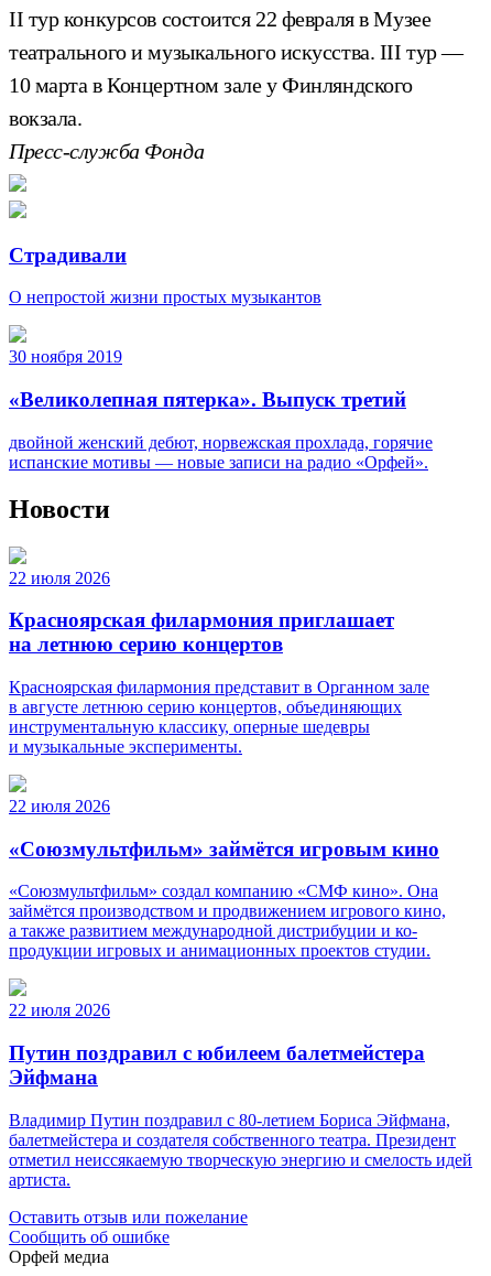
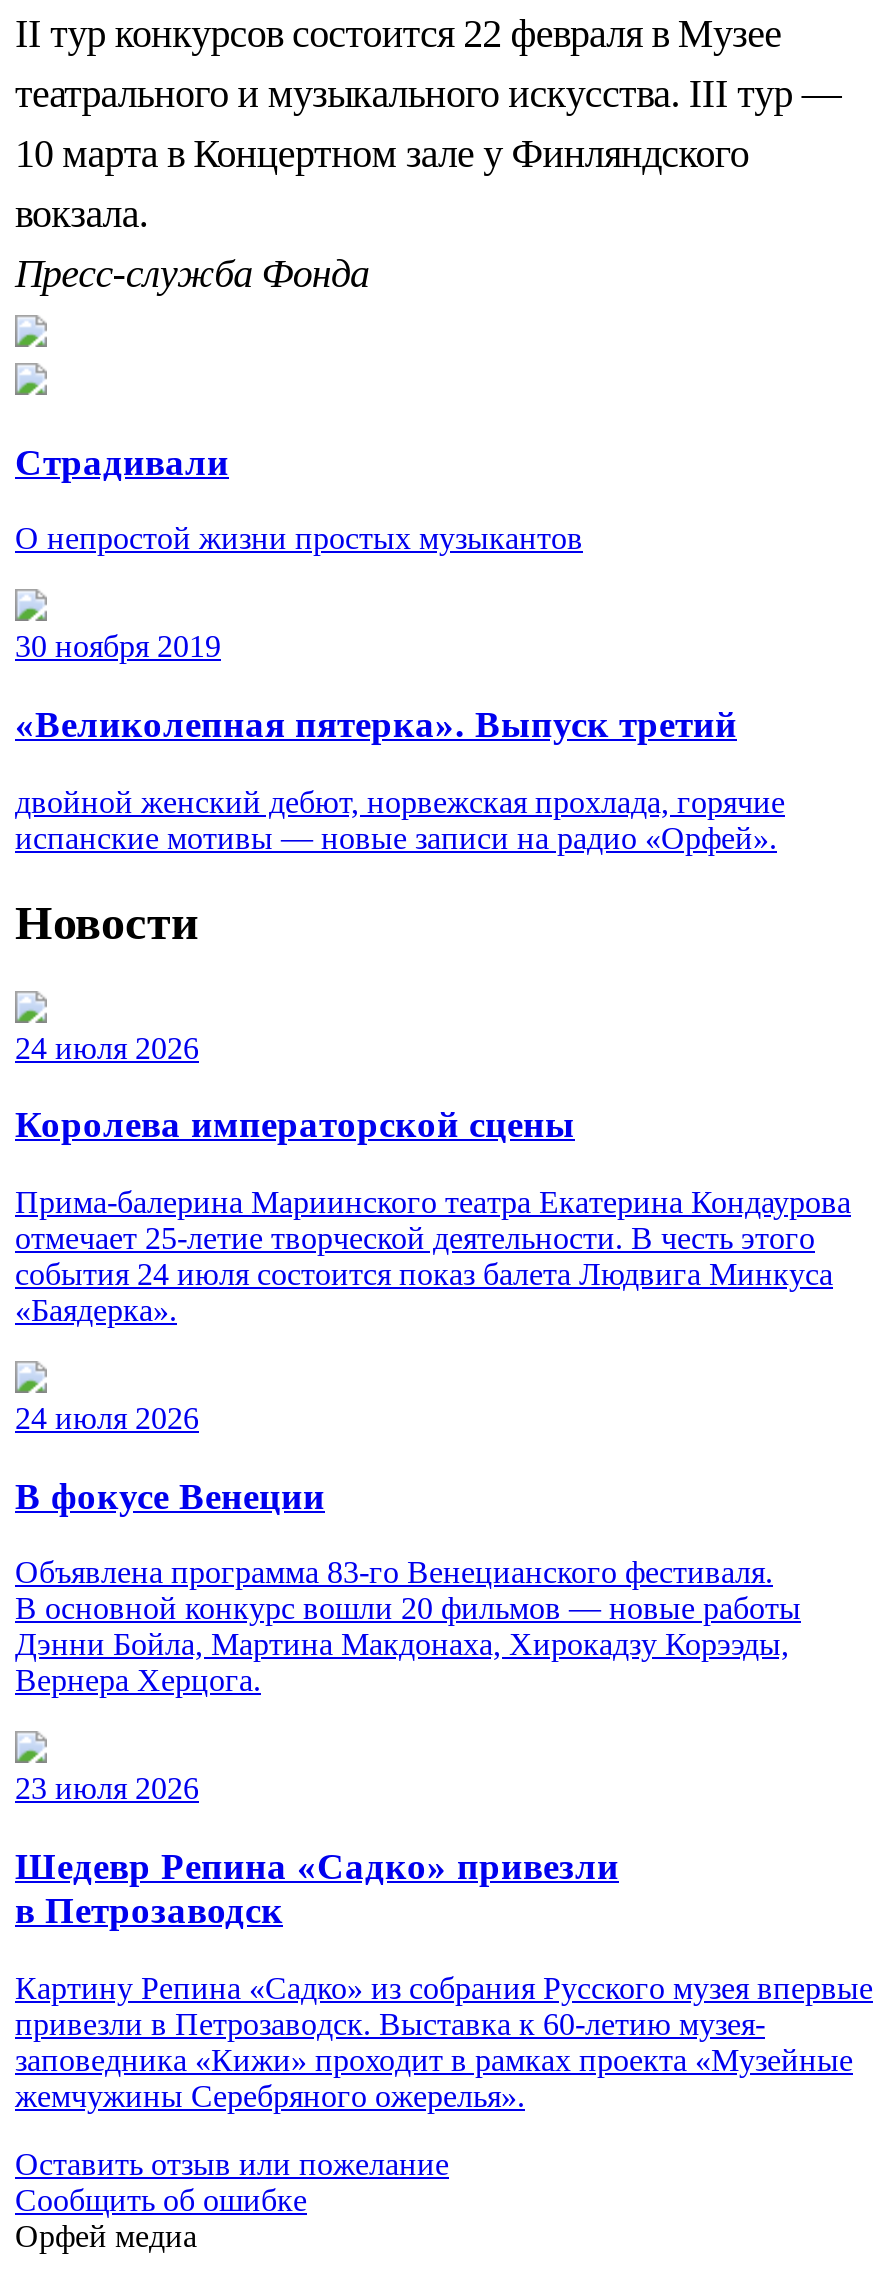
- 22 июля 2026
+ 24 июля 2026

- Красноярская филармония приглашает
- на летнюю серию концертов
+ Королева императорской сцены

- Красноярская филармония представит в Органном зале
- в августе летнюю серию концертов, объединяющих
- инструментальную классику, оперные шедевры
- и музыкальные эксперименты.
+ Прима-балерина Мариинского театра Екатерина Кондаурова
+ отмечает 25-летие творческой деятельности. В честь этого
+ события 24 июля состоится показ балета Людвига Минкуса
+ «Баядерка».

- 22 июля 2026
+ 24 июля 2026

- «Союзмультфильм» займётся игровым кино
+ В фокусе Венеции

- «Союзмультфильм» создал компанию «СМФ кино». Она
- займётся производством и продвижением игрового кино,
- а также развитием международной дистрибуции и ко-
- продукции игровых и анимационных проектов студии.
+ Объявлена программа 83-го Венецианского фестиваля.
+ В основной конкурс вошли 20 фильмов — новые работы
+ Дэнни Бойла, Мартина Макдонаха, Хирокадзу Корээды,
+ Вернера Херцога.

- 22 июля 2026
+ 23 июля 2026

- Путин поздравил с юбилеем балетмейстера
- Эйфмана
+ Шедевр Репина «Садко» привезли
+ в Петрозаводск

- Владимир Путин поздравил с 80-летием Бориса Эйфмана,
- балетмейстера и создателя собственного театра. Президент
- отметил неиссякаемую творческую энергию и смелость идей
- артиста.
+ Картину Репина «Садко» из собрания Русского музея впервые
+ привезли в Петрозаводск. Выставка к 60-летию музея-
+ заповедника «Кижи» проходит в рамках проекта «Музейные
+ жемчужины Серебряного ожерелья».
